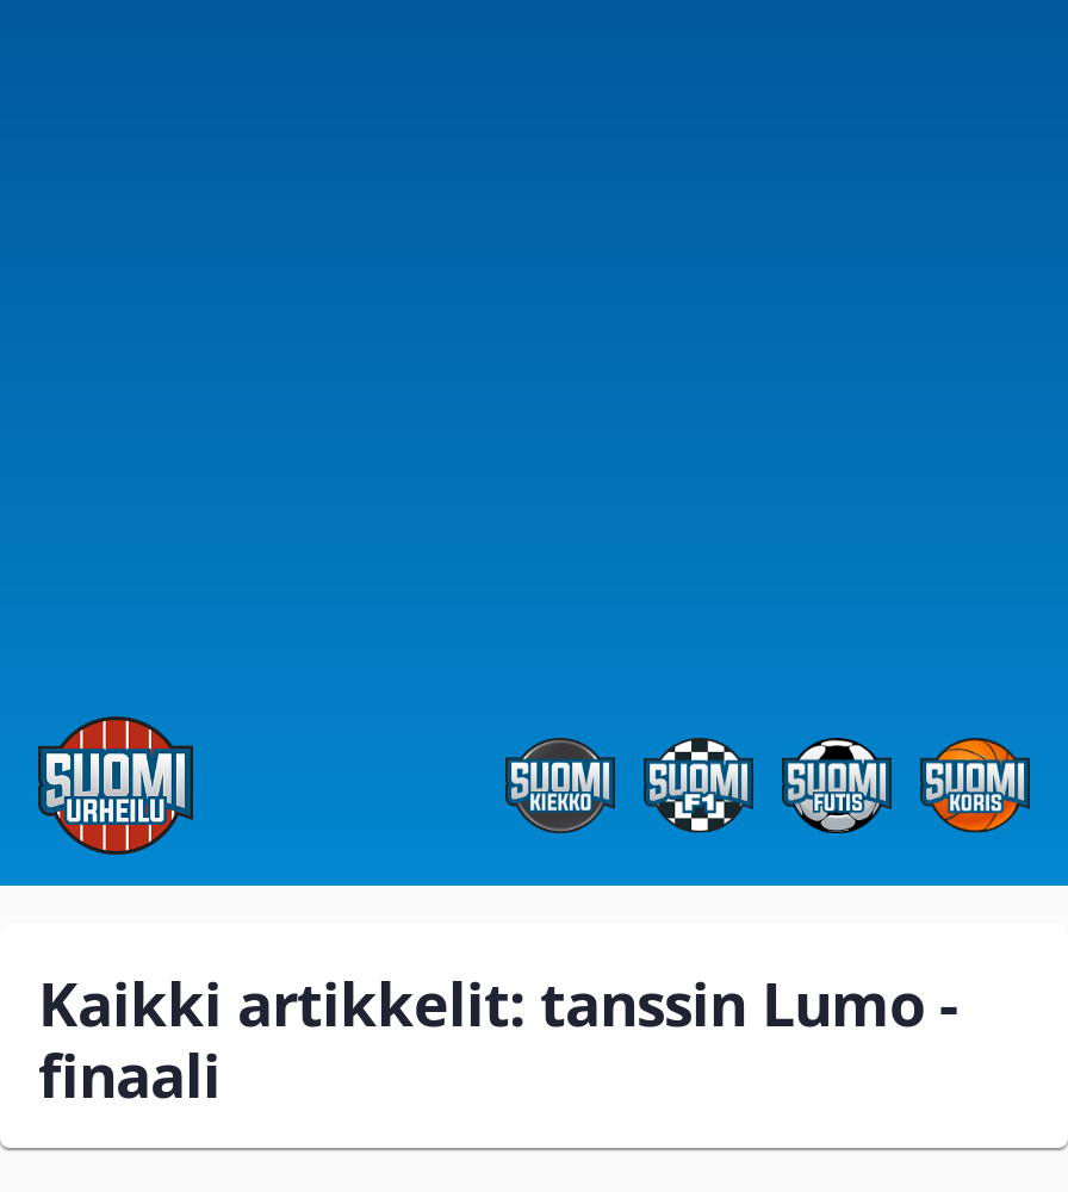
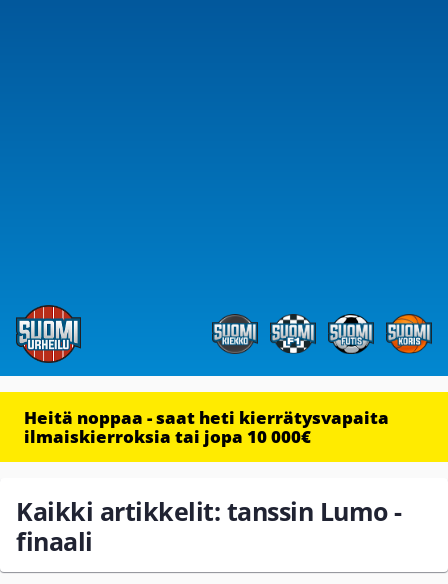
+ Heitä noppaa - saat heti kierrätysvapaita
+ ilmaiskierroksia tai jopa 10 000€
